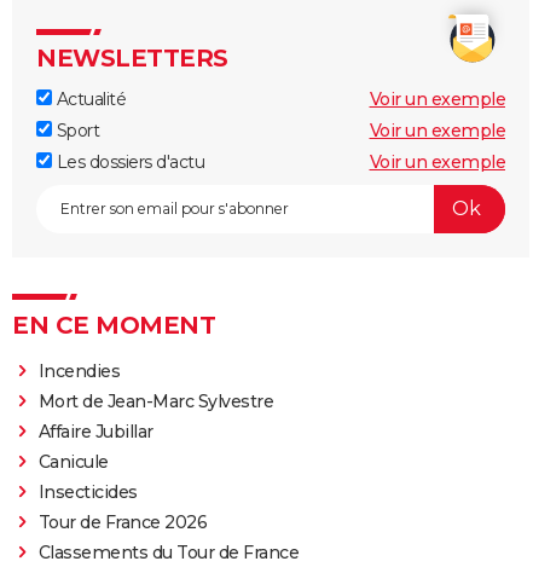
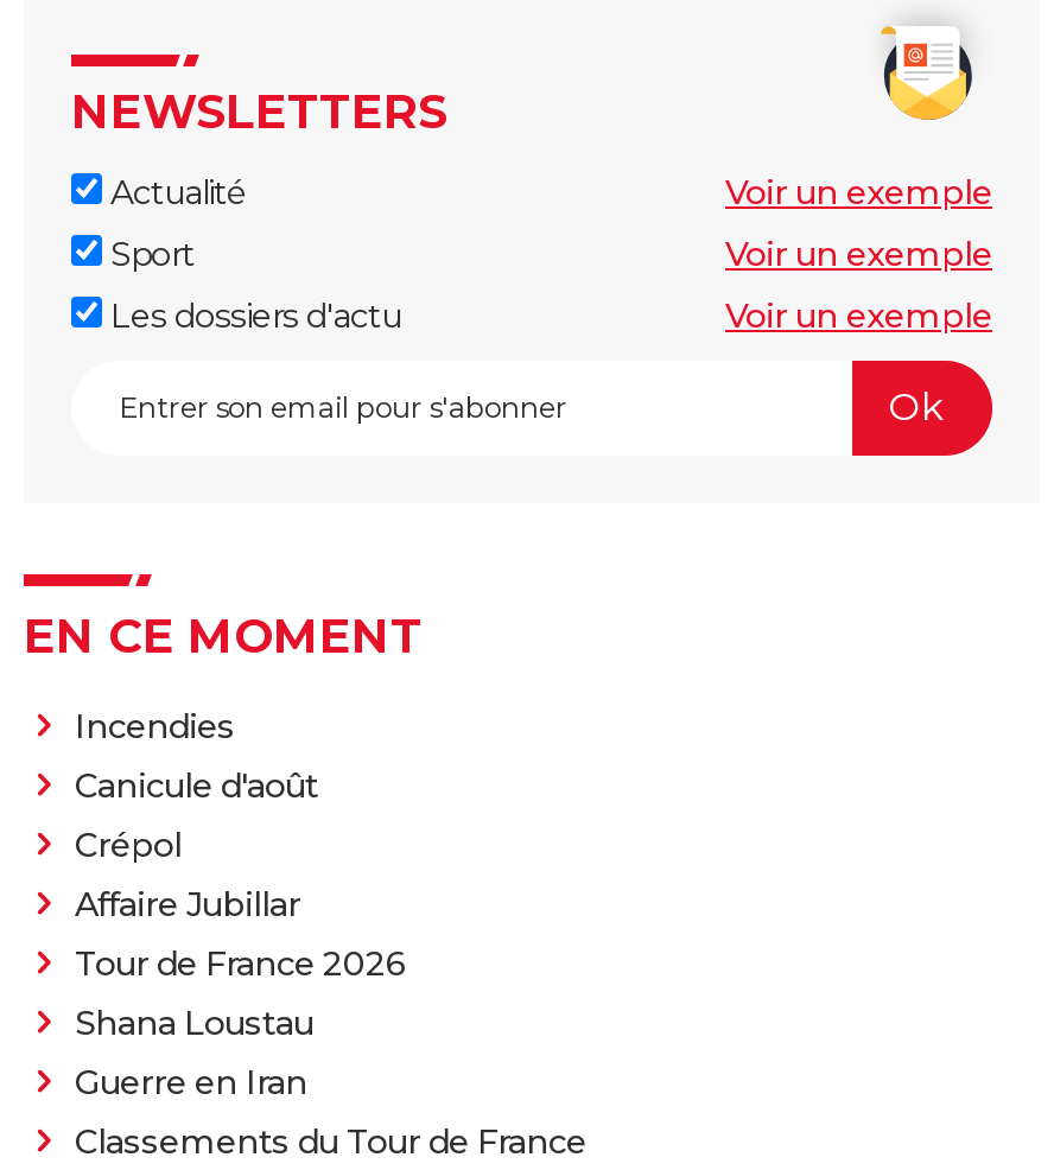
- Mort de Jean-Marc Sylvestre
+ Canicule d'août
+ Crépol

- Canicule
- Insecticides

moved up: Tour de France 2026

+ Shana Loustau
+ Guerre en Iran
